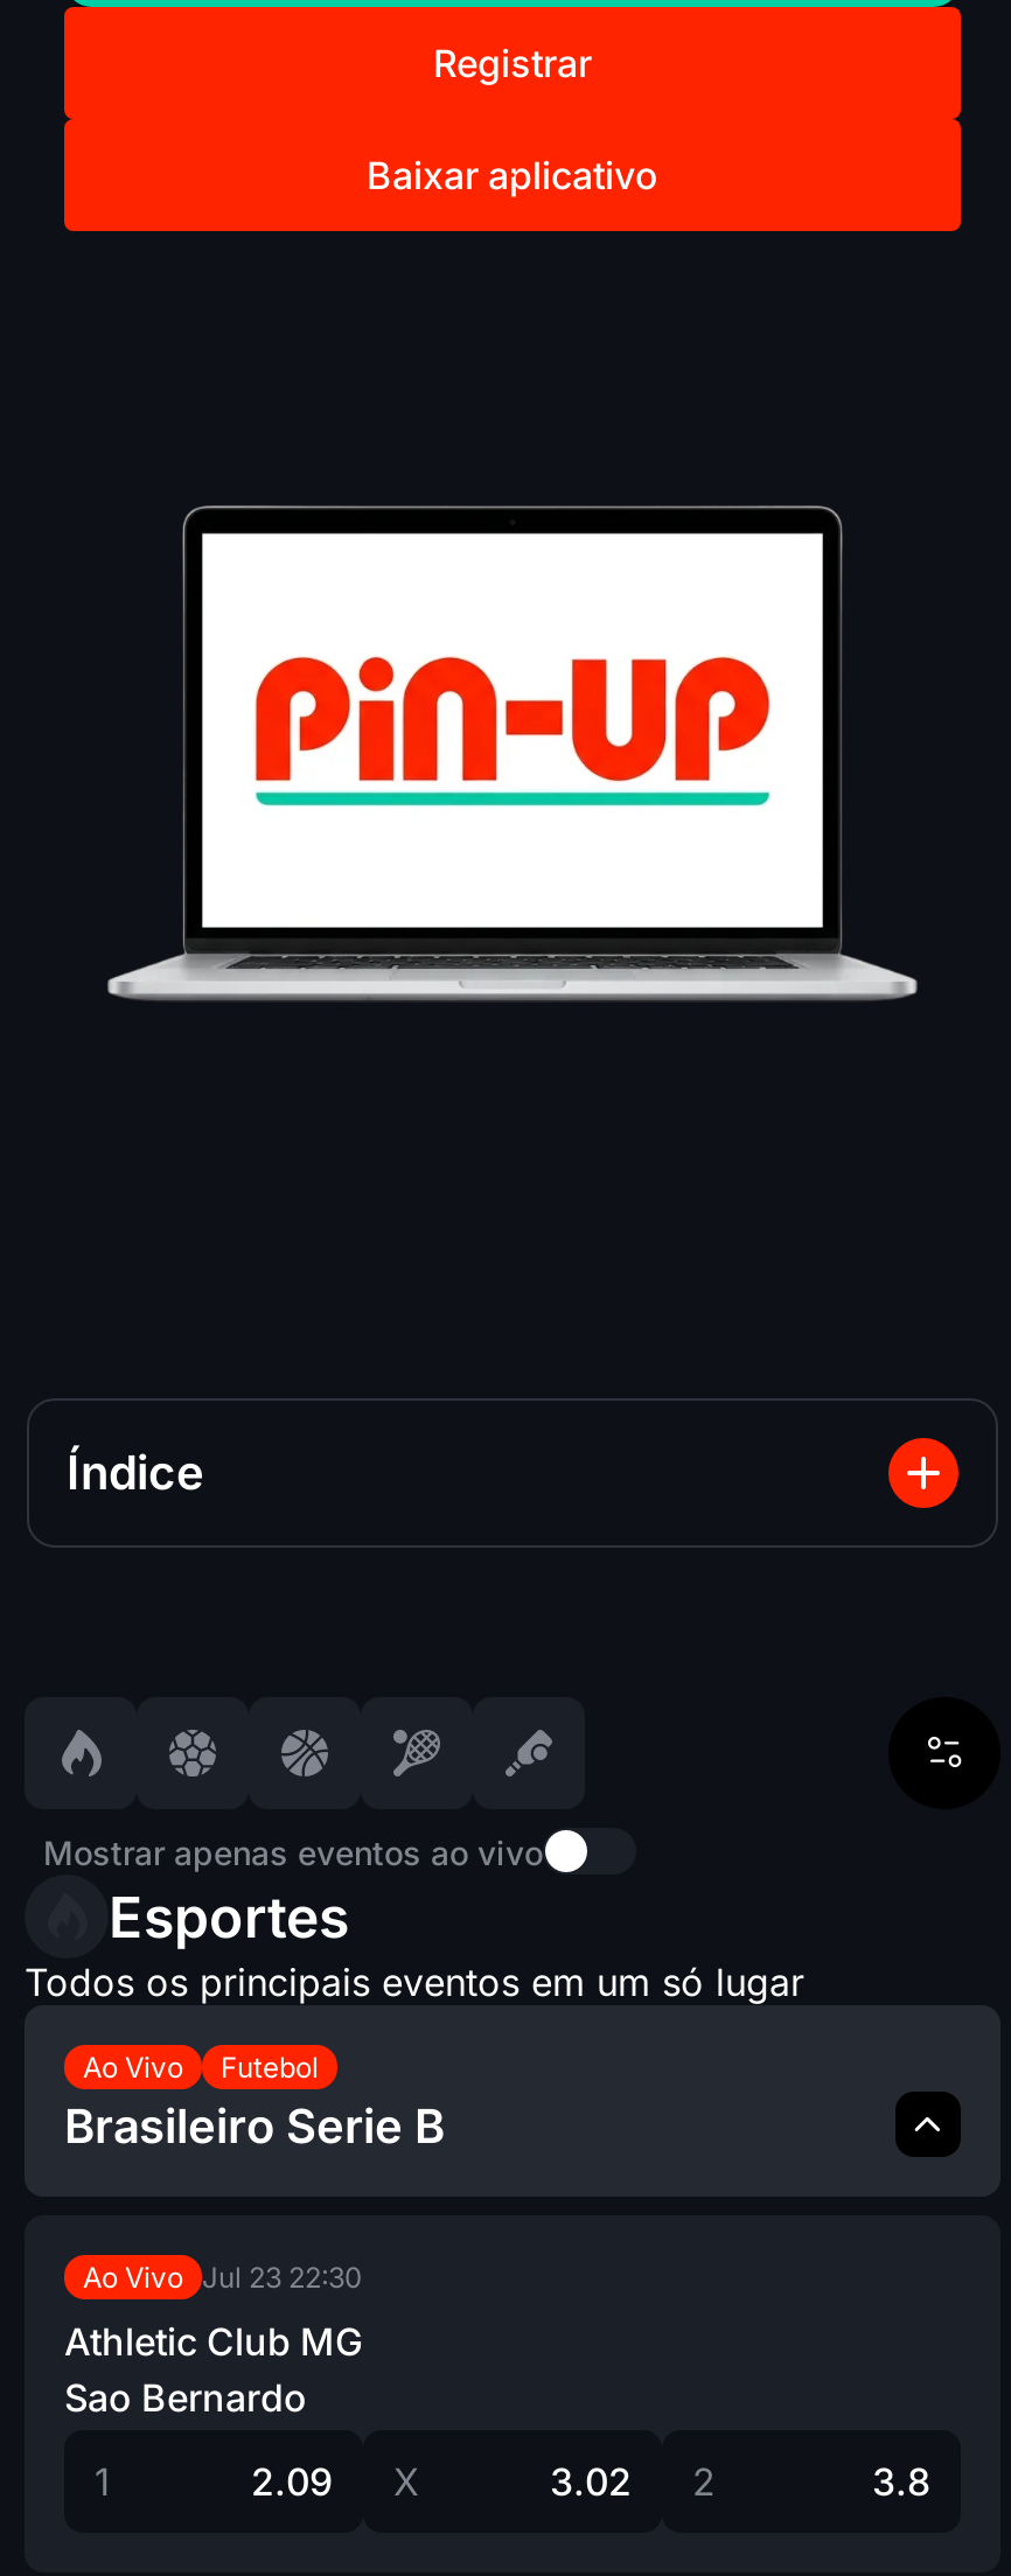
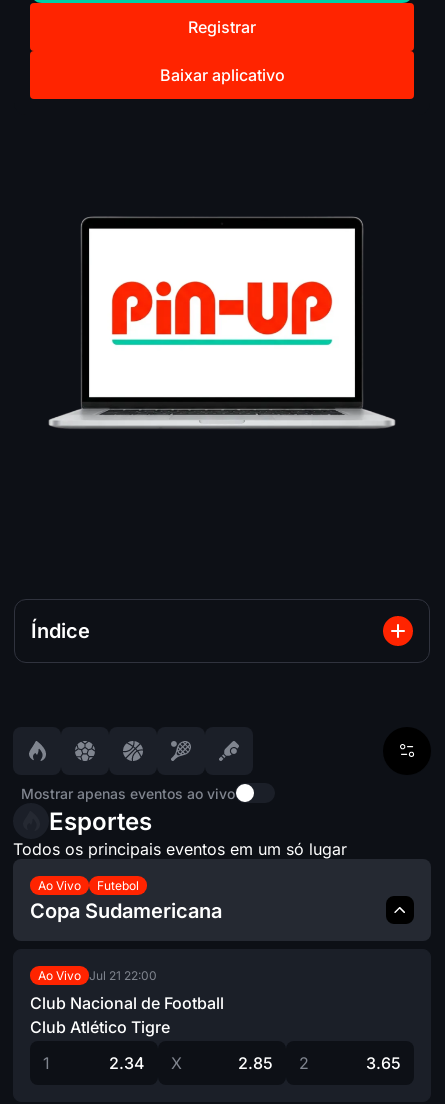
- Brasileiro Serie B
+ Copa Sudamericana

- Ao Vivo Jul 23 22:30
+ Ao Vivo Jul 21 22:00

- Athletic Club MG
- Sao Bernardo
+ Club Nacional de Football
+ Club Atlético Tigre

- 2.09 X
+ 2.34 X

- 3.02 2
+ 2.85 2

- 3.8
+ 3.65
